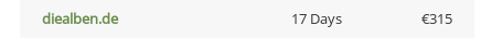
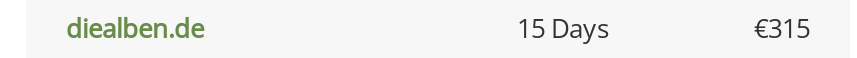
- 17 Days
+ 15 Days
